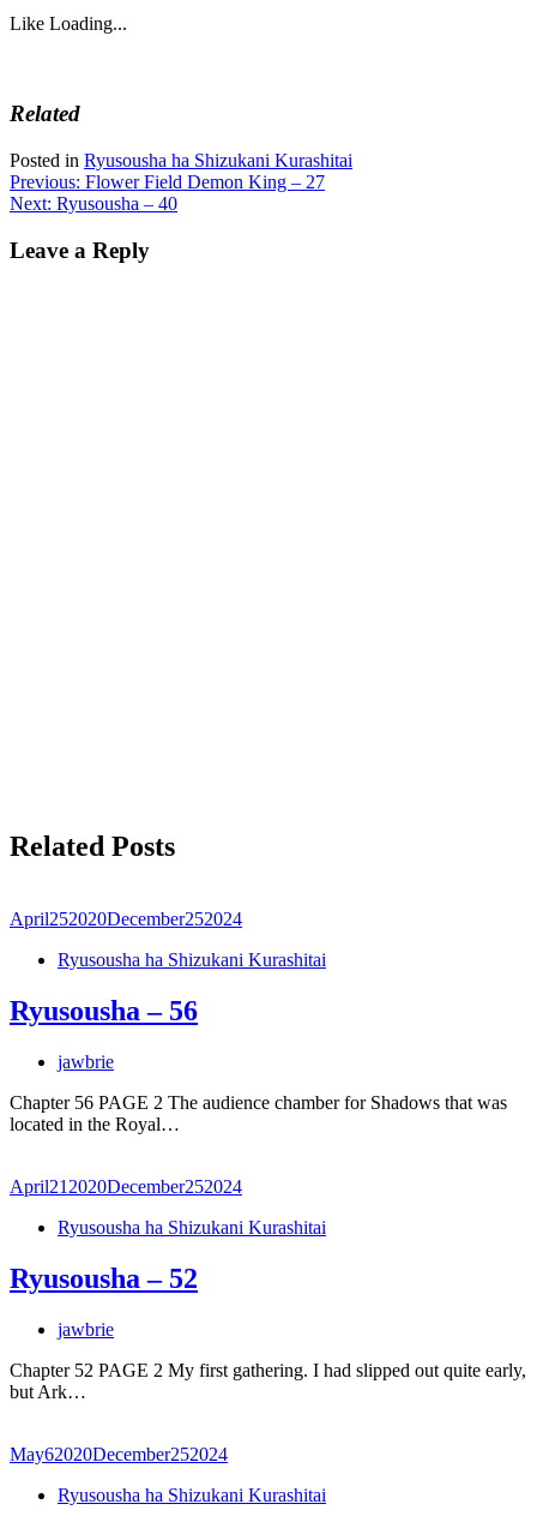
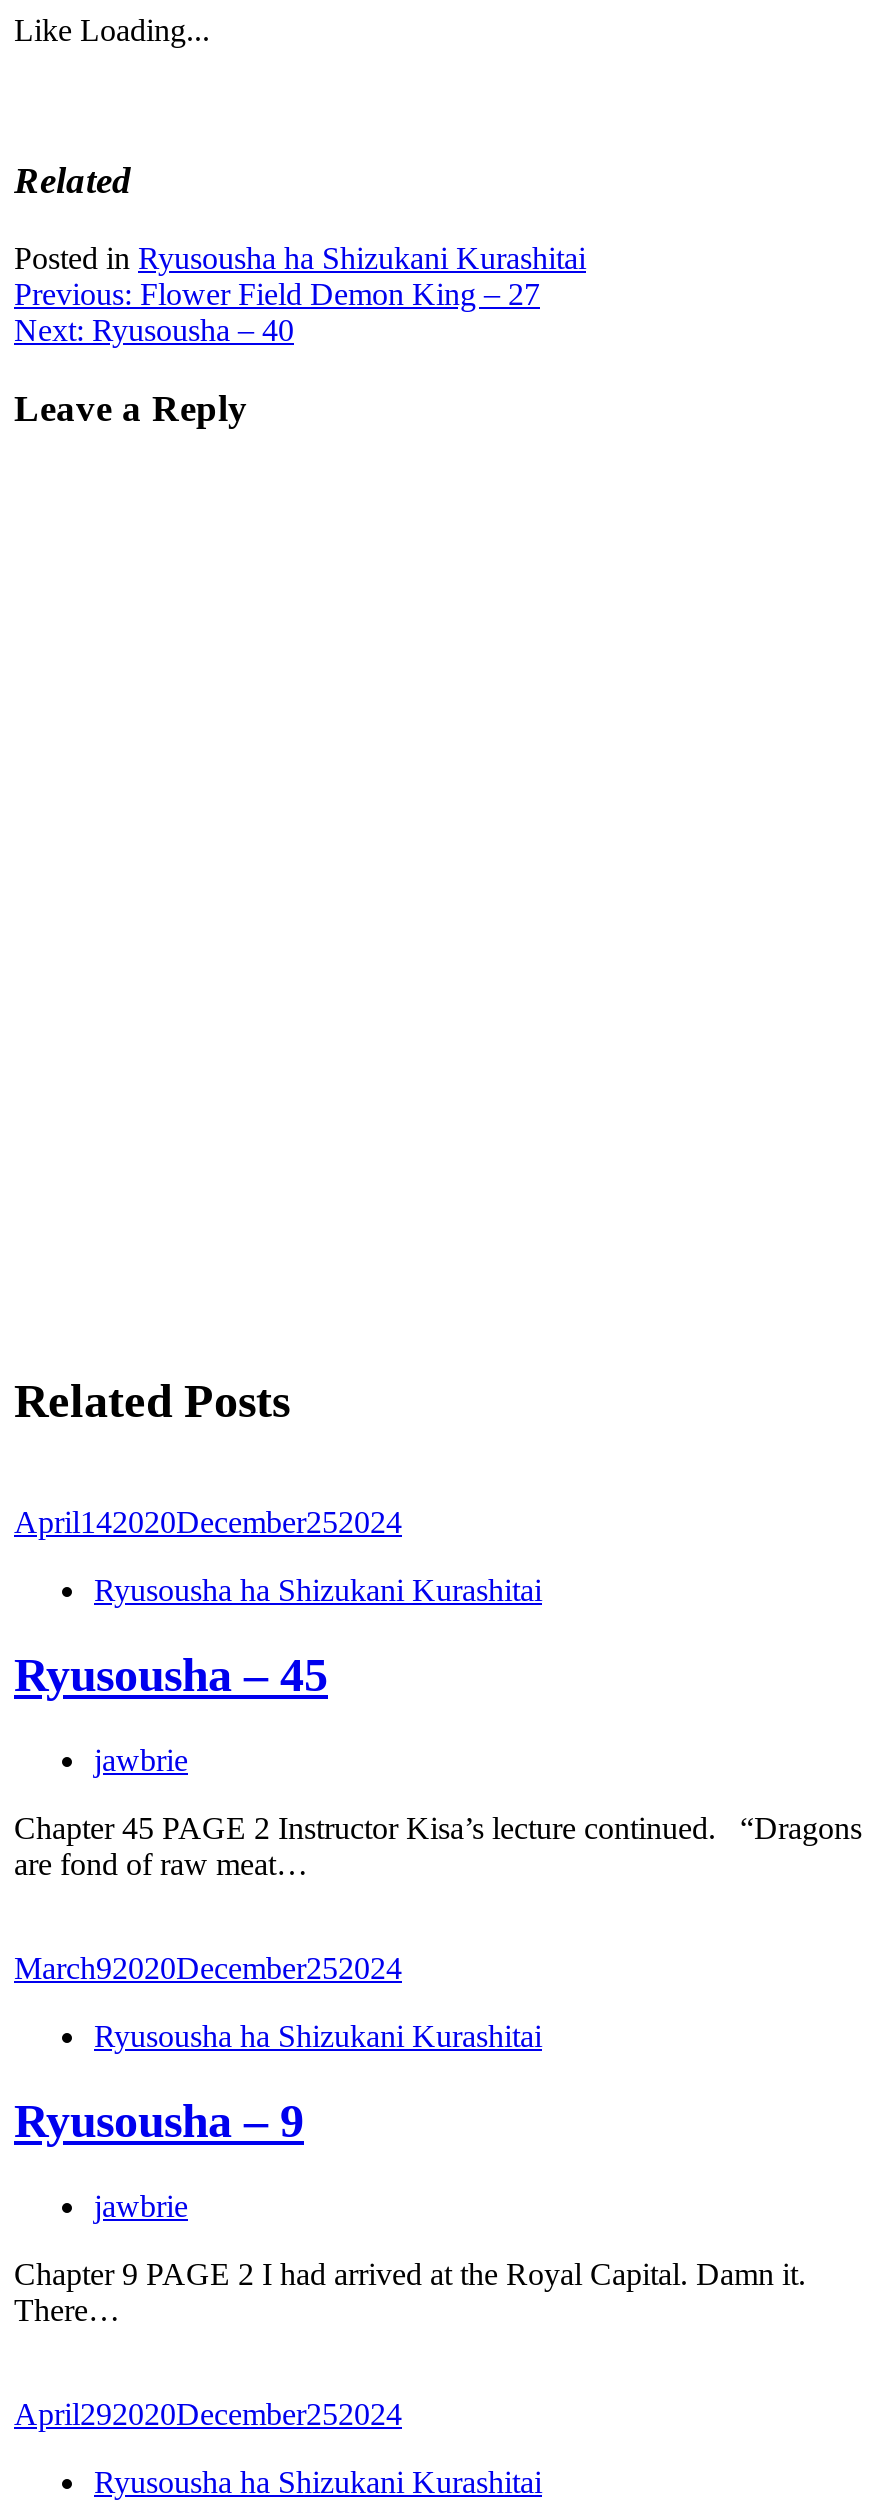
- April252020December252024
+ April142020December252024

- Ryusousha – 56
+ Ryusousha – 45

- Chapter 56 PAGE 2 The audience chamber for Shadows that was
- located in the Royal…
+ Chapter 45 PAGE 2 Instructor Kisa’s lecture continued. “Dragons
+ are fond of raw meat…

- April212020December252024
+ March92020December252024

- Ryusousha – 52
+ Ryusousha – 9

- Chapter 52 PAGE 2 My first gathering. I had slipped out quite early,
- but Ark…
+ Chapter 9 PAGE 2 I had arrived at the Royal Capital. Damn it.
+ There…

- May62020December252024
+ April292020December252024
